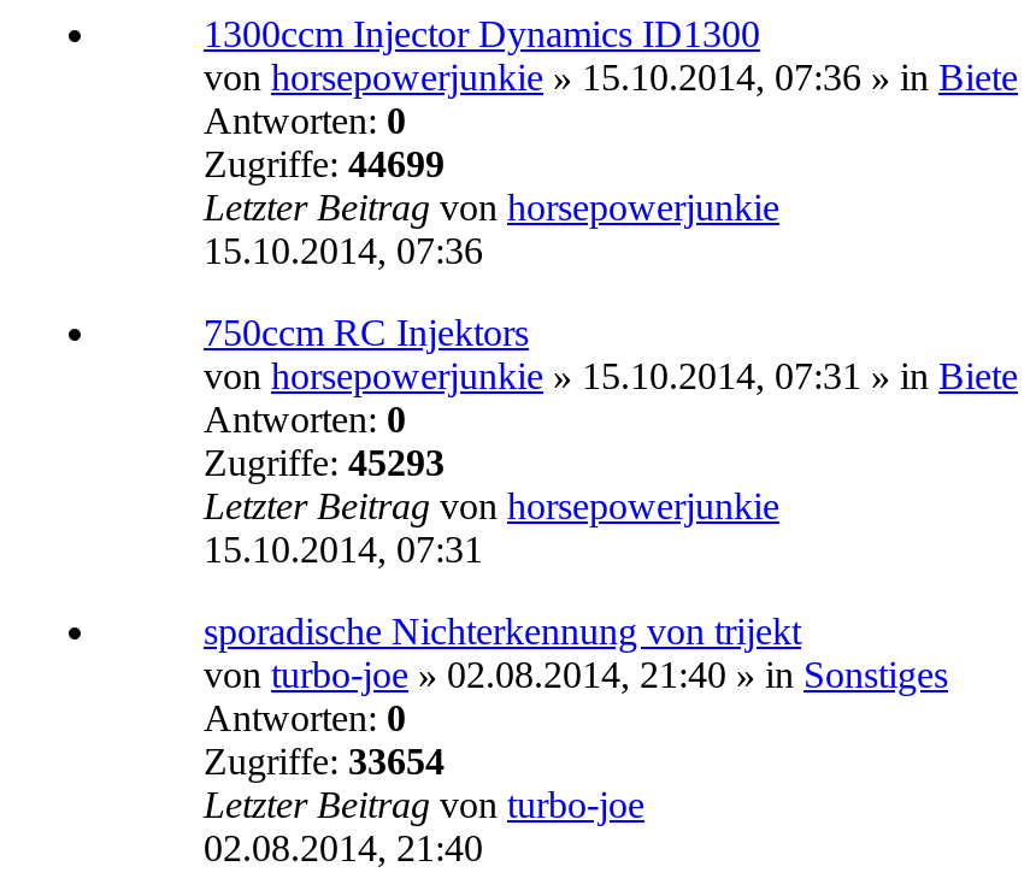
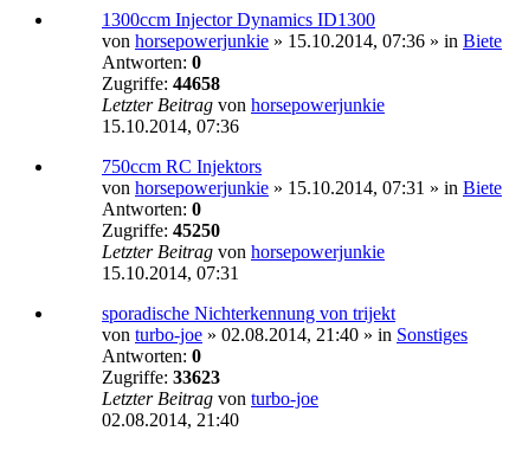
- Zugriffe: 44699
+ Zugriffe: 44658

- Zugriffe: 45293
+ Zugriffe: 45250

- Zugriffe: 33654
+ Zugriffe: 33623
